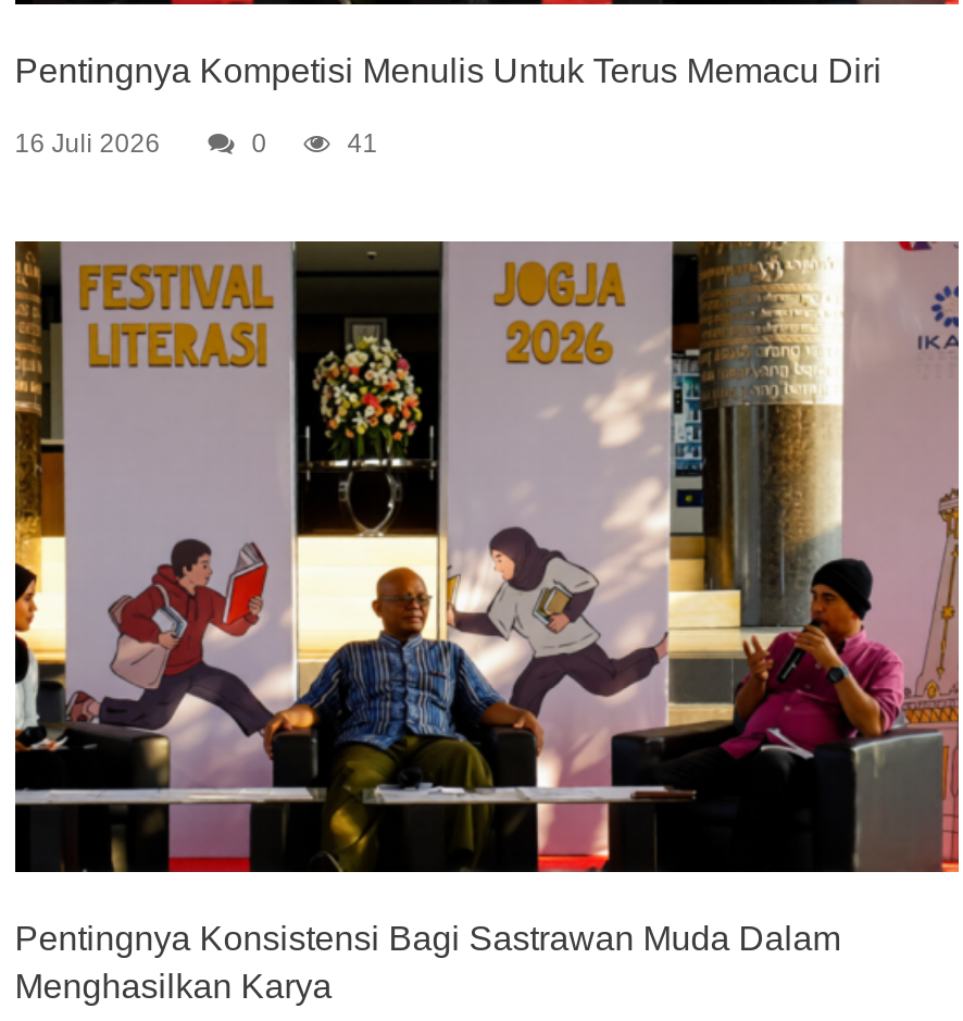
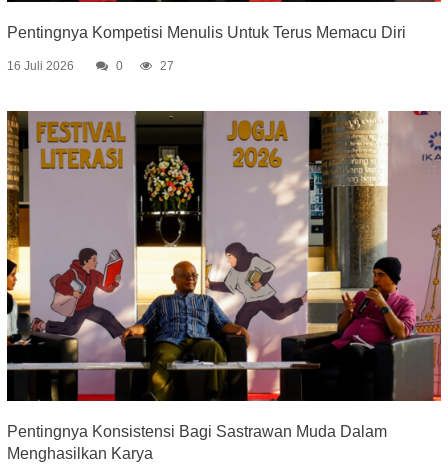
- 41
+ 27
